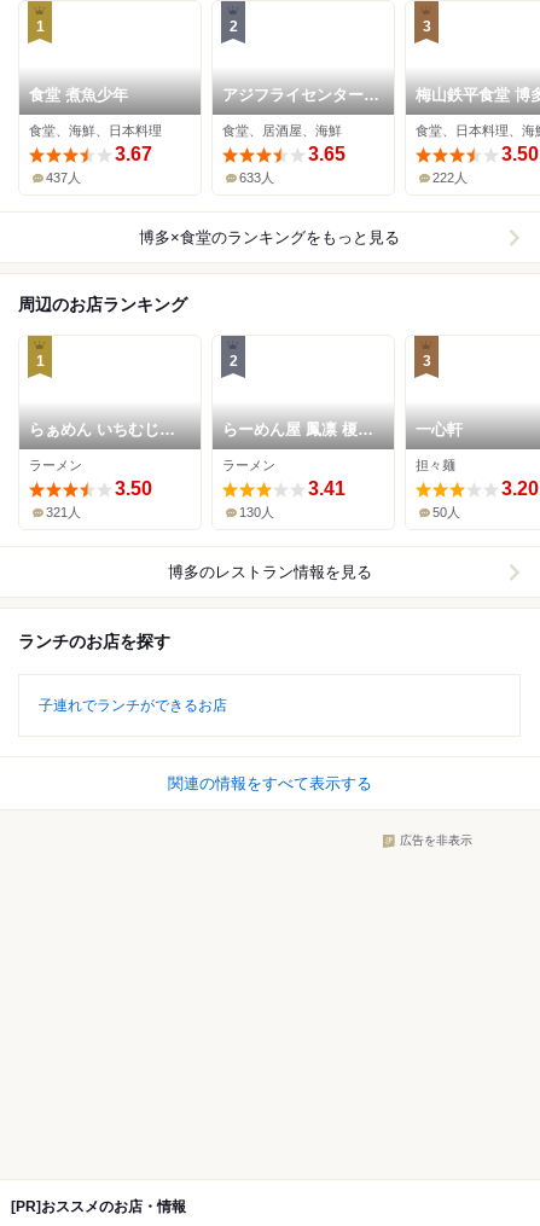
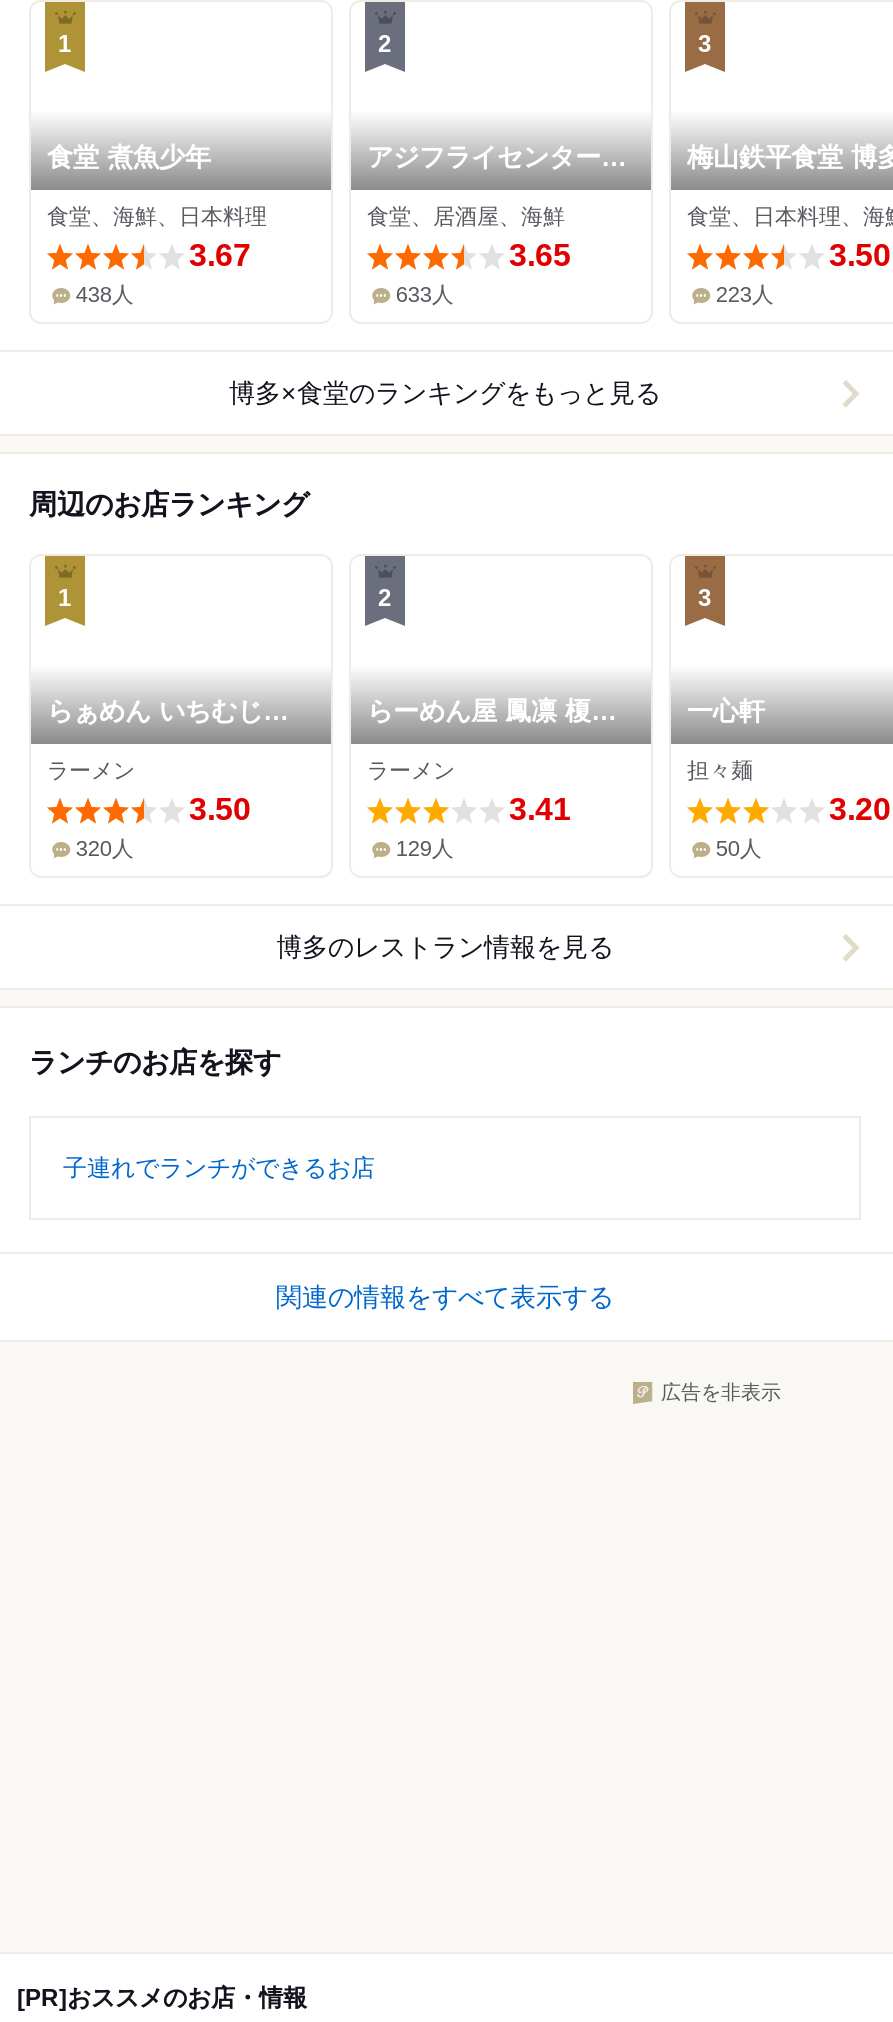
- 437人
+ 438人

- 222人
+ 223人

- 321人
+ 320人

- 130人
+ 129人
